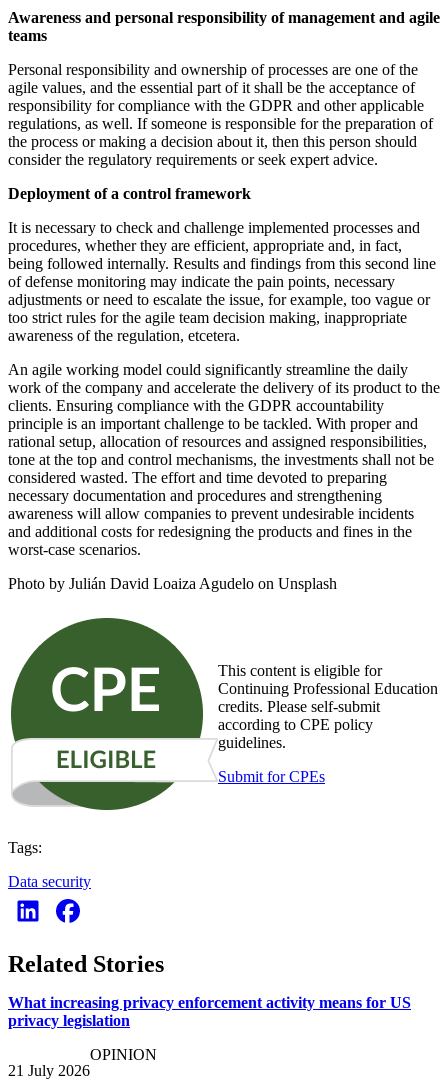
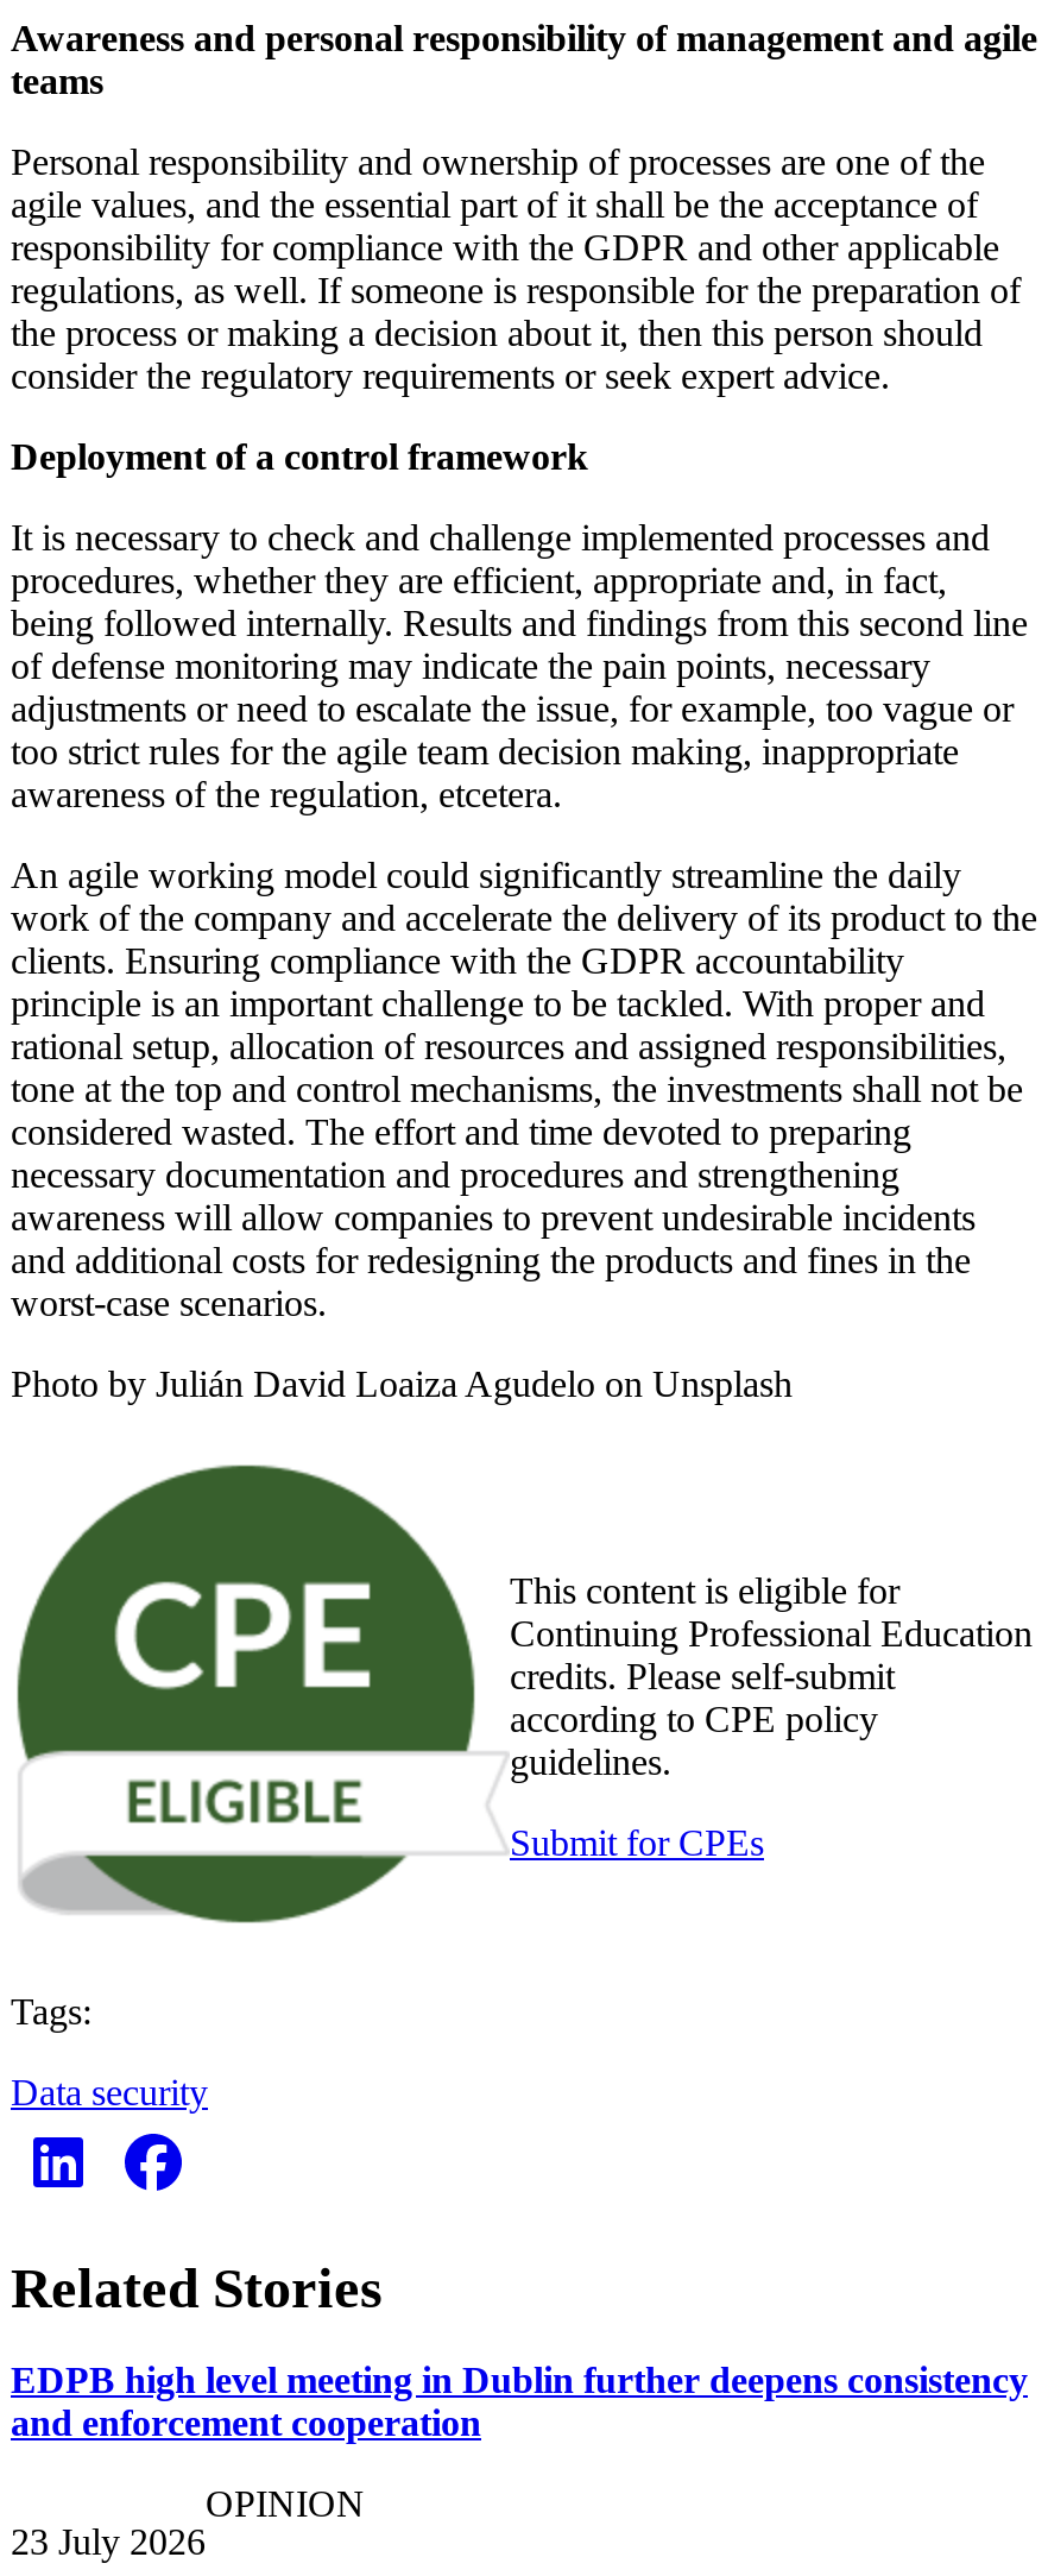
- What increasing privacy enforcement activity means for US
- privacy legislation
+ EDPB high level meeting in Dublin further deepens consistency
+ and enforcement cooperation

- 21 July 2026
+ 23 July 2026
